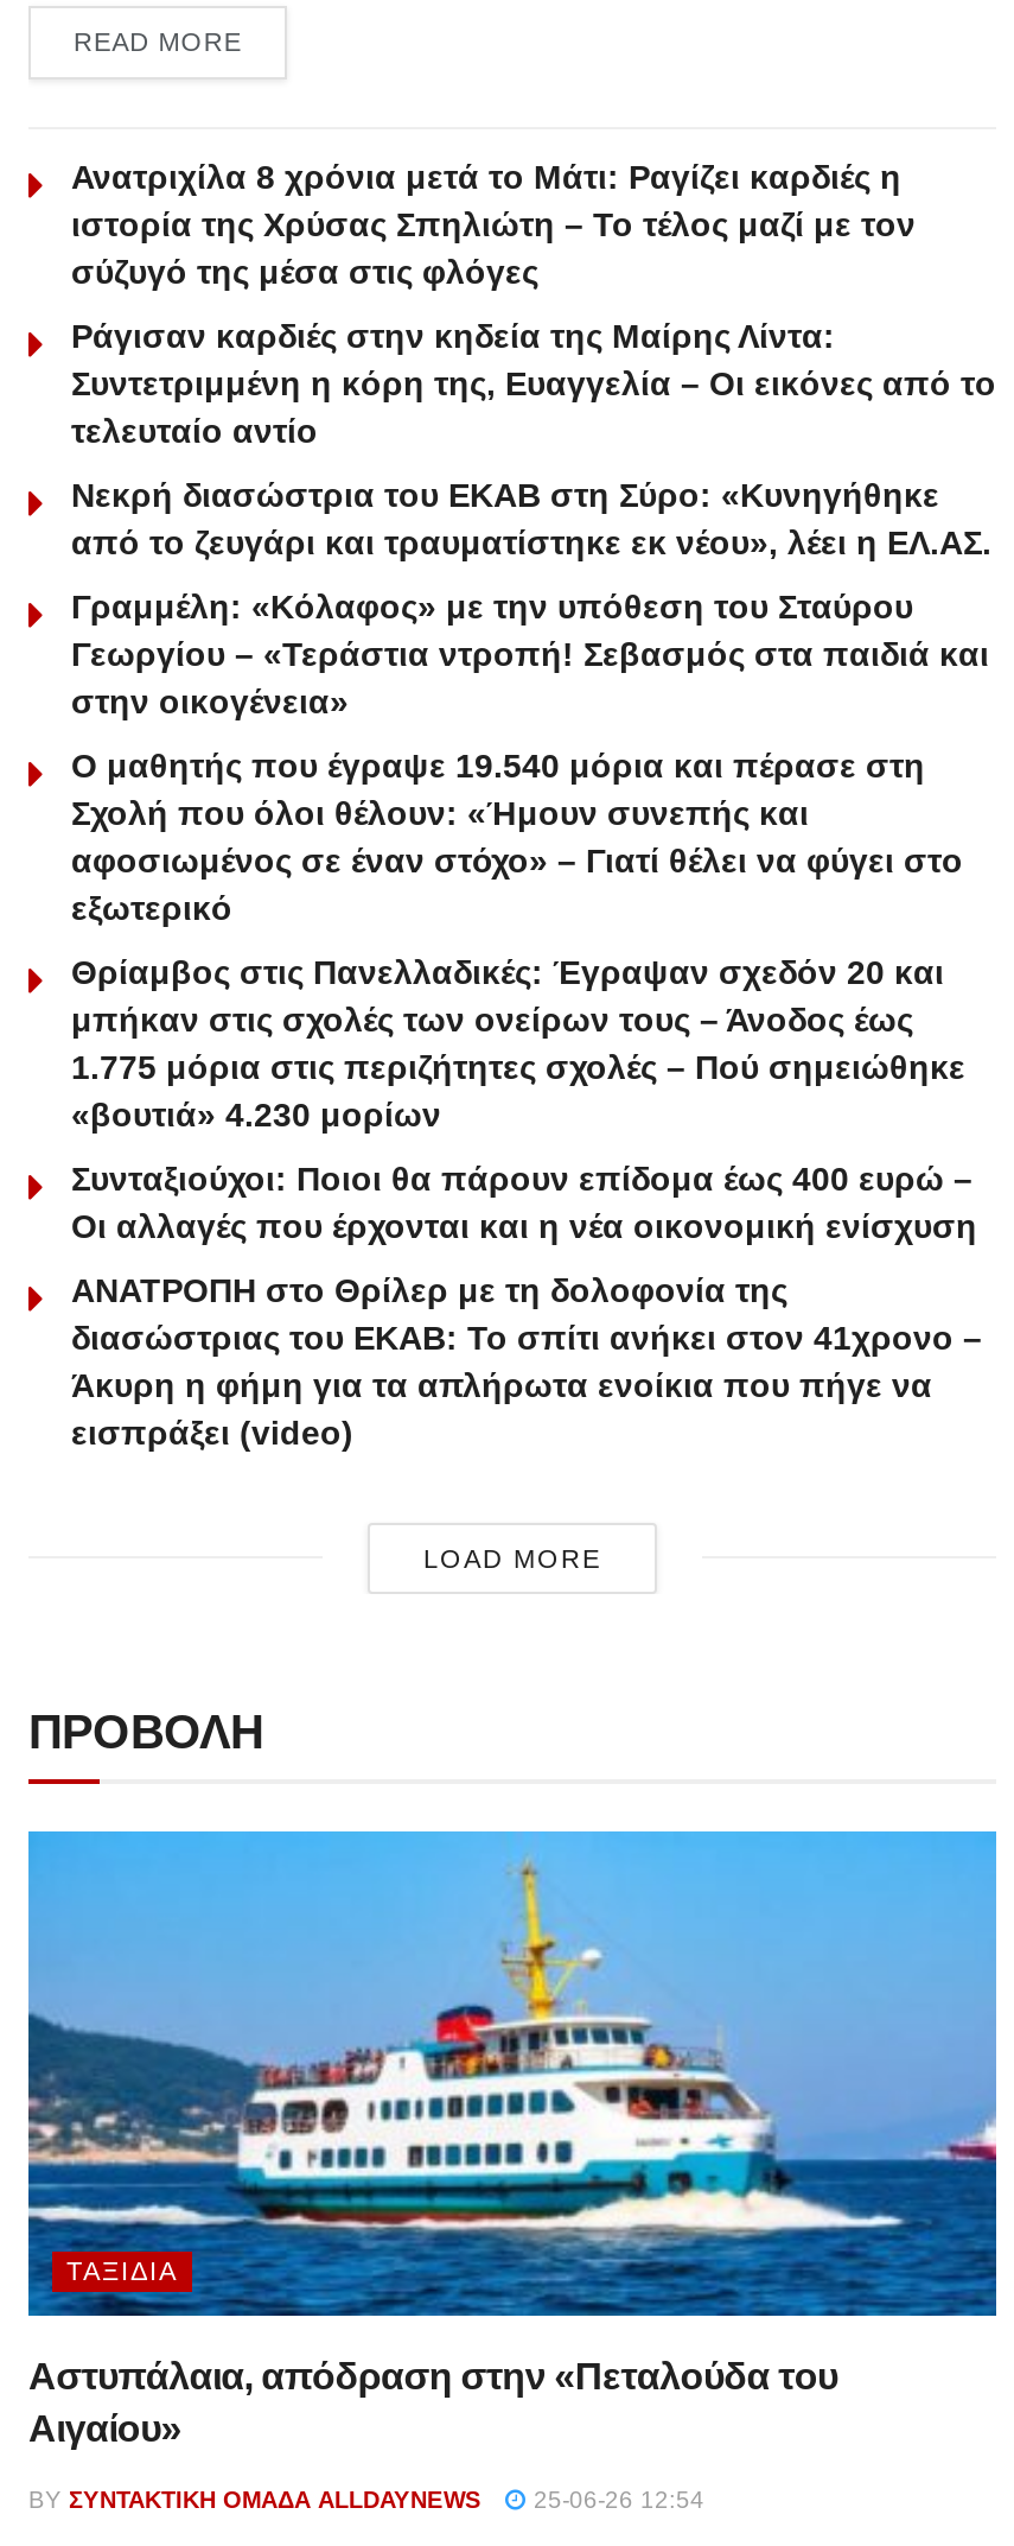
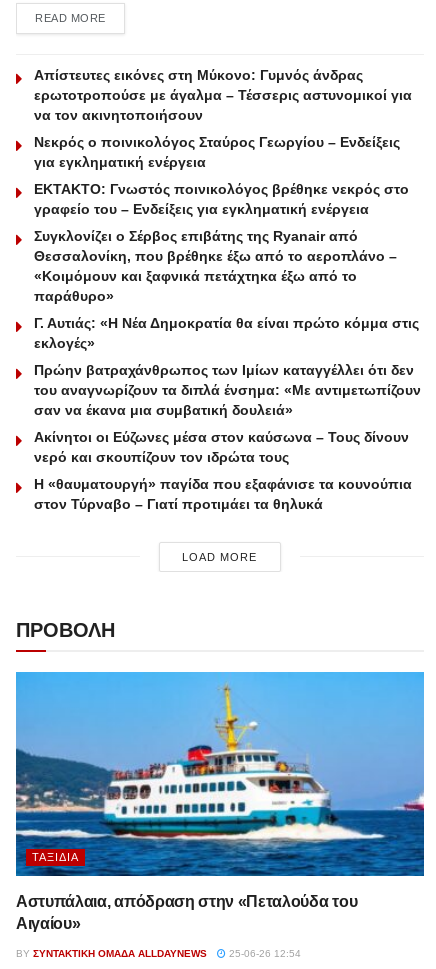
- Ανατριχίλα 8 χρόνια μετά το Μάτι: Ραγίζει καρδιές η
- ιστορία της Χρύσας Σπηλιώτη – Το τέλος μαζί με τον
- σύζυγό της μέσα στις φλόγες
+ Απίστευτες εικόνες στη Μύκονο: Γυμνός άνδρας
+ ερωτοτροπούσε με άγαλμα – Τέσσερις αστυνομικοί για
+ να τον ακινητοποιήσουν

- Ράγισαν καρδιές στην κηδεία της Μαίρης Λίντα:
- Συντετριμμένη η κόρη της, Ευαγγελία – Οι εικόνες από το
- τελευταίο αντίο
+ Νεκρός ο ποινικολόγος Σταύρος Γεωργίου – Ενδείξεις
+ για εγκληματική ενέργεια

- Νεκρή διασώστρια του ΕΚΑΒ στη Σύρο: «Κυνηγήθηκε
- από το ζευγάρι και τραυματίστηκε εκ νέου», λέει η ΕΛ.ΑΣ.
+ ΕΚΤΑΚΤΟ: Γνωστός ποινικολόγος βρέθηκε νεκρός στο
+ γραφείο του – Ενδείξεις για εγκληματική ενέργεια

- Γραμμέλη: «Κόλαφος» με την υπόθεση του Σταύρου
- Γεωργίου – «Τεράστια ντροπή! Σεβασμός στα παιδιά και
- στην οικογένεια»
+ Συγκλονίζει ο Σέρβος επιβάτης της Ryanair από
+ Θεσσαλονίκη, που βρέθηκε έξω από το αεροπλάνο –
+ «Κοιμόμουν και ξαφνικά πετάχτηκα έξω από το
+ παράθυρο»

- Ο μαθητής που έγραψε 19.540 μόρια και πέρασε στη
- Σχολή που όλοι θέλουν: «Ήμουν συνεπής και
- αφοσιωμένος σε έναν στόχο» – Γιατί θέλει να φύγει στο
- εξωτερικό
+ Γ. Αυτιάς: «Η Νέα Δημοκρατία θα είναι πρώτο κόμμα στις
+ εκλογές»

- Θρίαμβος στις Πανελλαδικές: Έγραψαν σχεδόν 20 και
- μπήκαν στις σχολές των ονείρων τους – Άνοδος έως
- 1.775 μόρια στις περιζήτητες σχολές – Πού σημειώθηκε
- «βουτιά» 4.230 μορίων
+ Πρώην βατραχάνθρωπος των Ιμίων καταγγέλλει ότι δεν
+ του αναγνωρίζουν τα διπλά ένσημα: «Με αντιμετωπίζουν
+ σαν να έκανα μια συμβατική δουλειά»

- Συνταξιούχοι: Ποιοι θα πάρουν επίδομα έως 400 ευρώ –
- Οι αλλαγές που έρχονται και η νέα οικονομική ενίσχυση
+ Ακίνητοι οι Εύζωνες μέσα στον καύσωνα – Τους δίνουν
+ νερό και σκουπίζουν τον ιδρώτα τους

- ΑΝΑΤΡΟΠΗ στο Θρίλερ με τη δολοφονία της
- διασώστριας του ΕΚΑΒ: Το σπίτι ανήκει στον 41χρονο –
- Άκυρη η φήμη για τα απλήρωτα ενοίκια που πήγε να
- εισπράξει (video)
+ Η «θαυματουργή» παγίδα που εξαφάνισε τα κουνούπια
+ στον Τύρναβο – Γιατί προτιμάει τα θηλυκά
